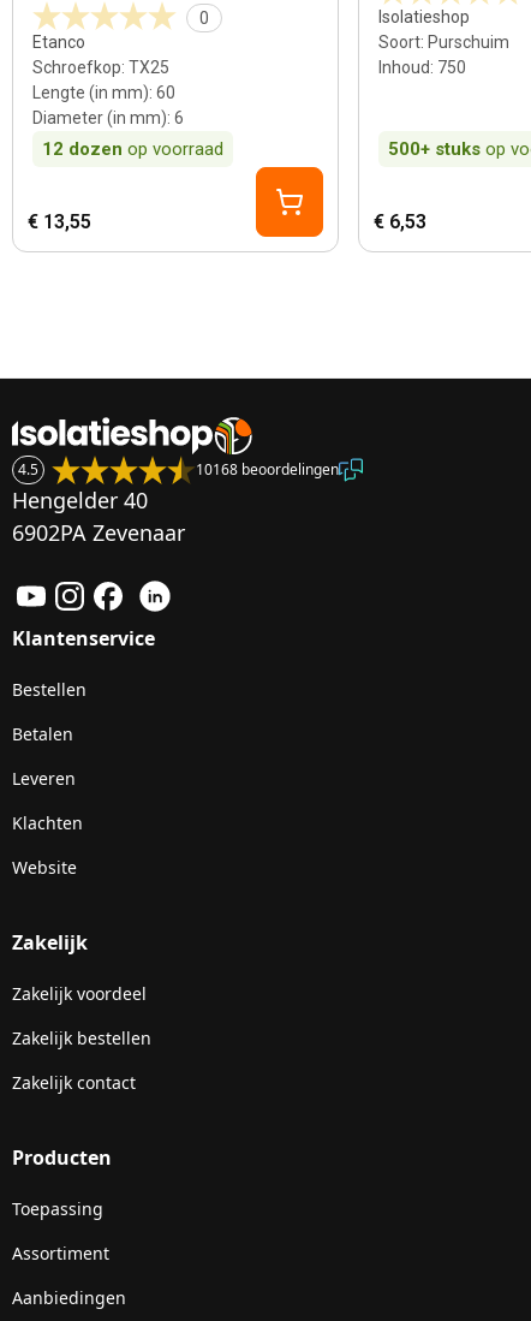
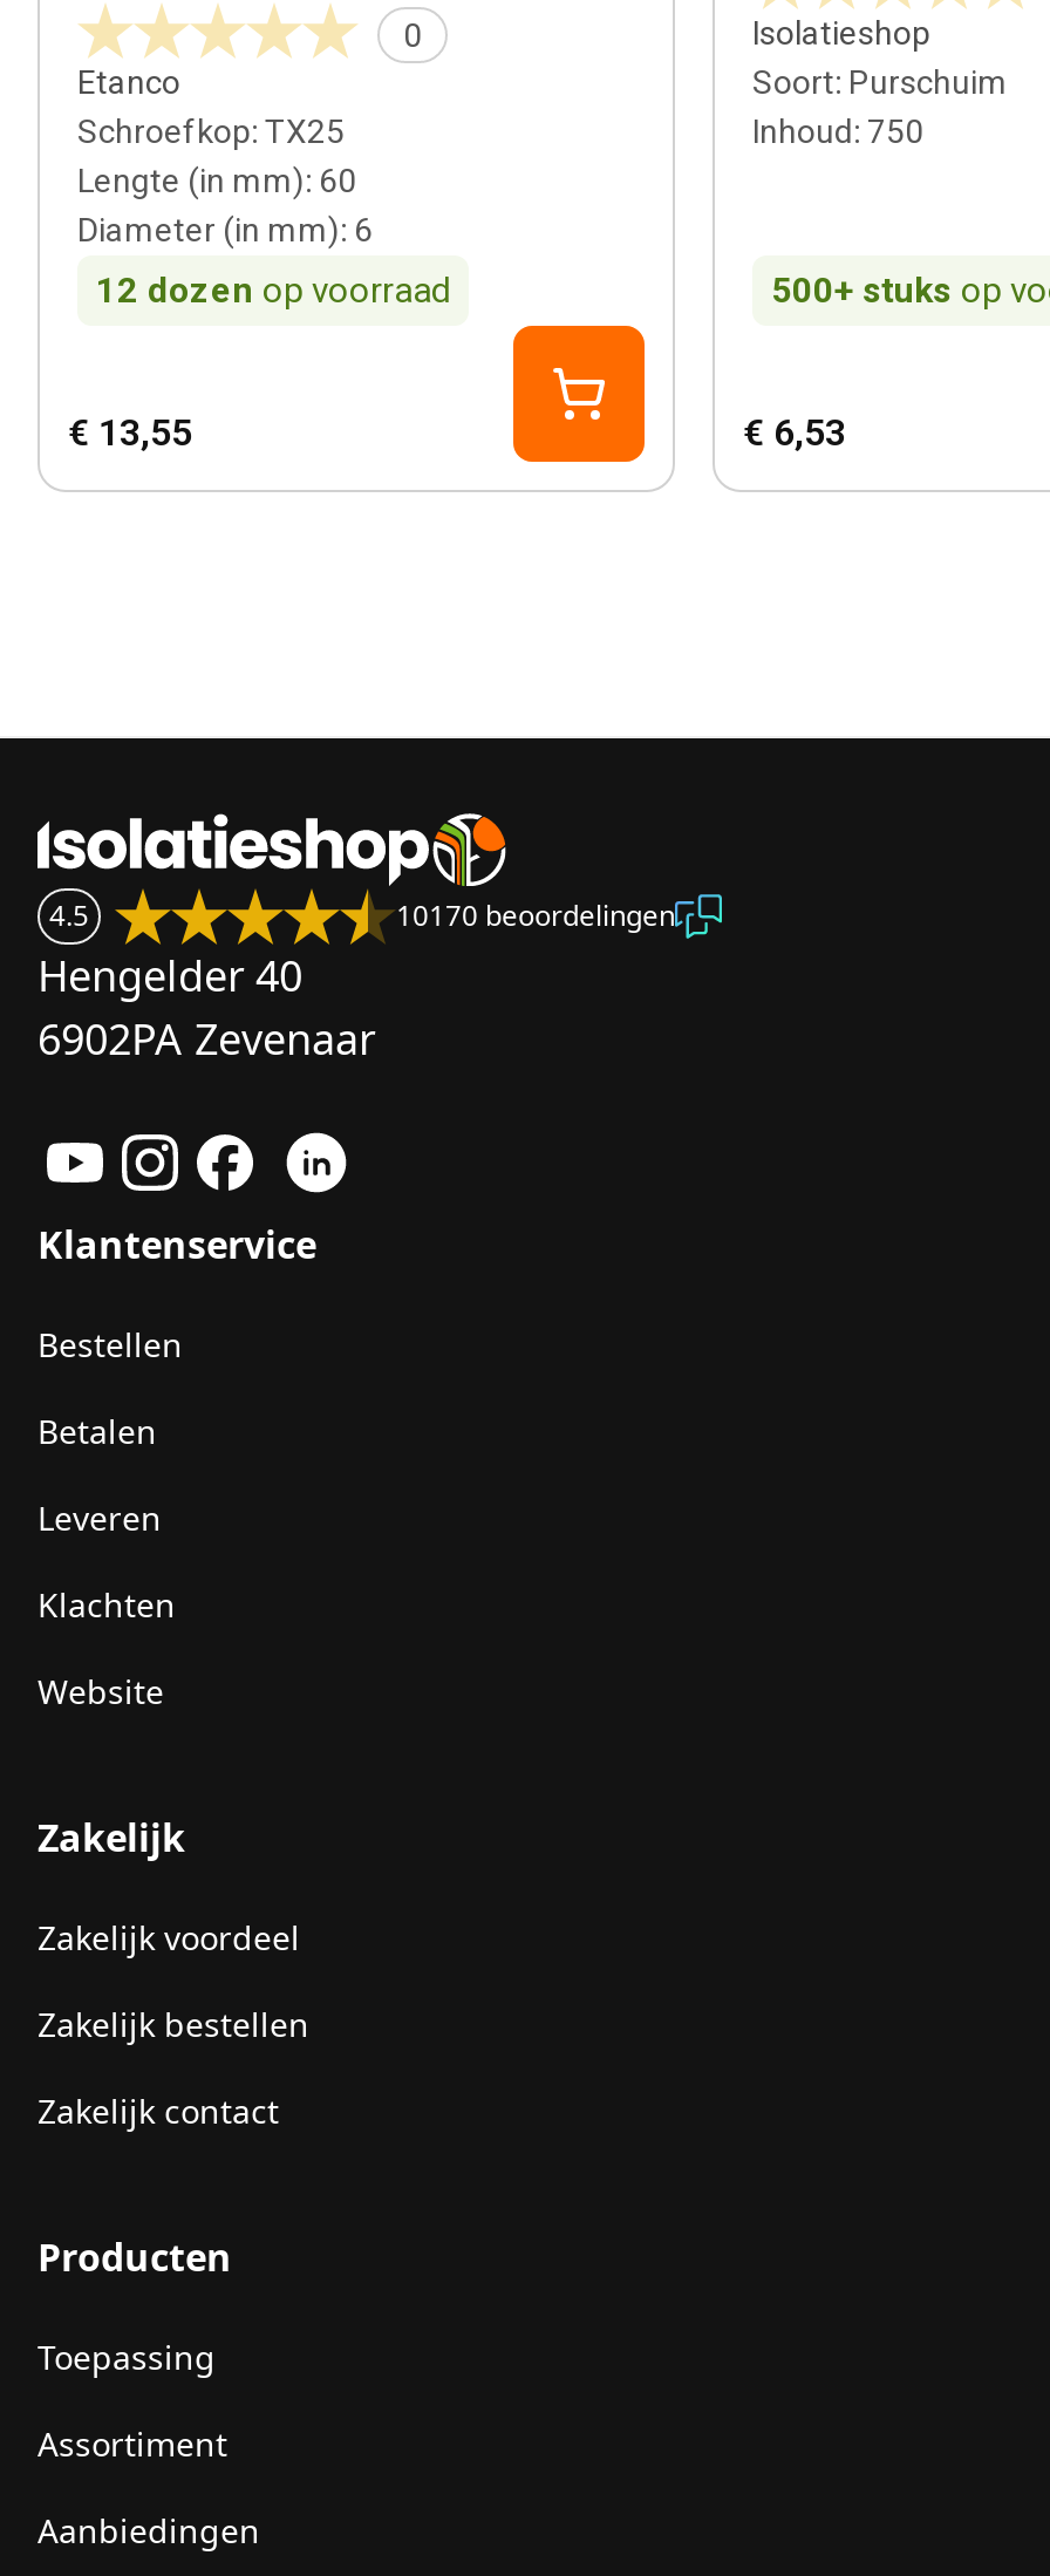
- 10168 beoordelingen
+ 10170 beoordelingen
